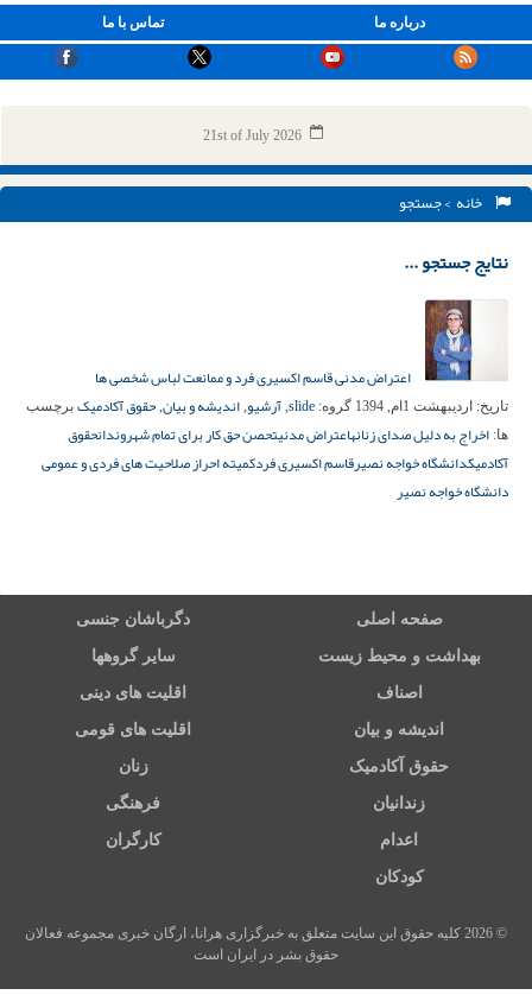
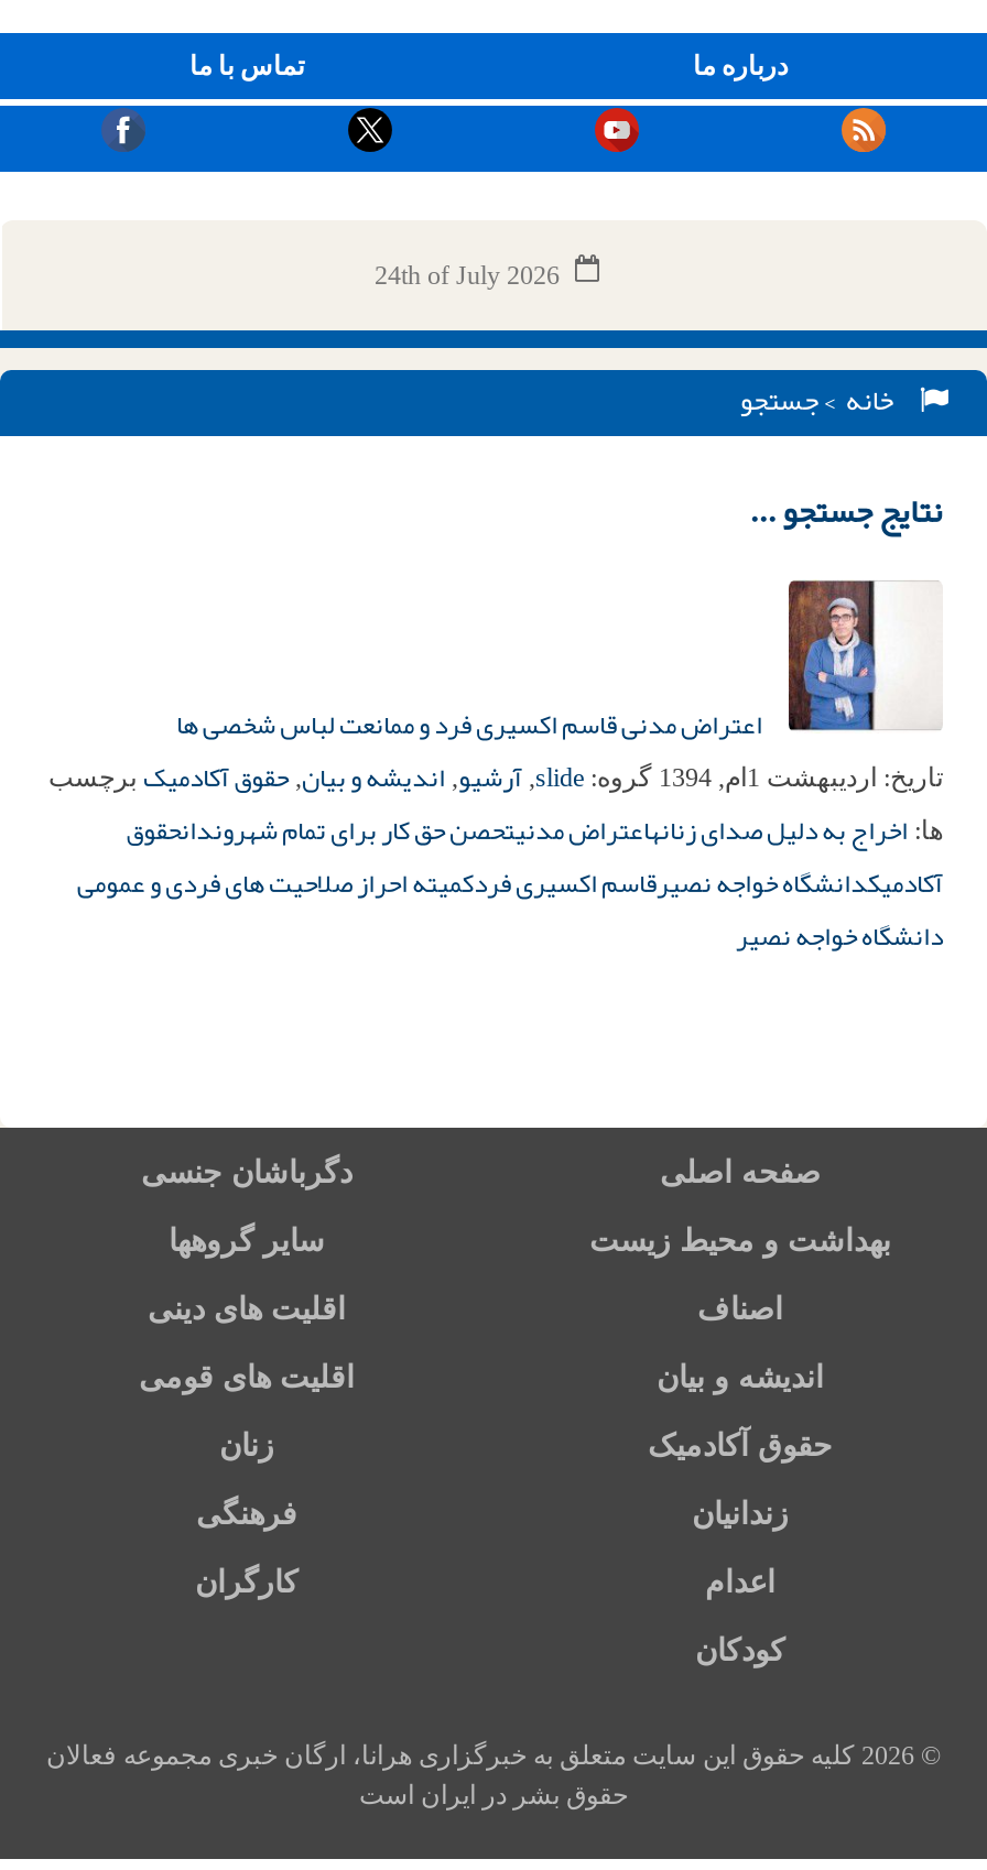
- 21st of July 2026
+ 24th of July 2026
